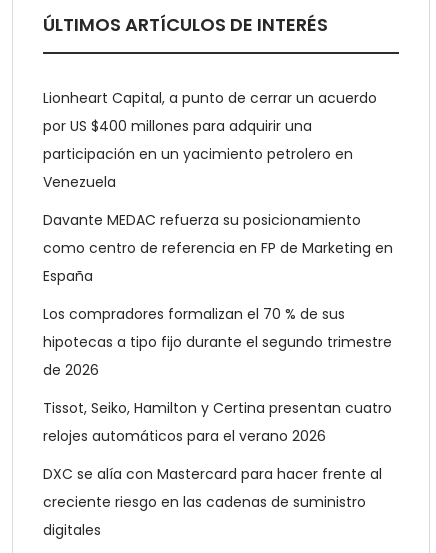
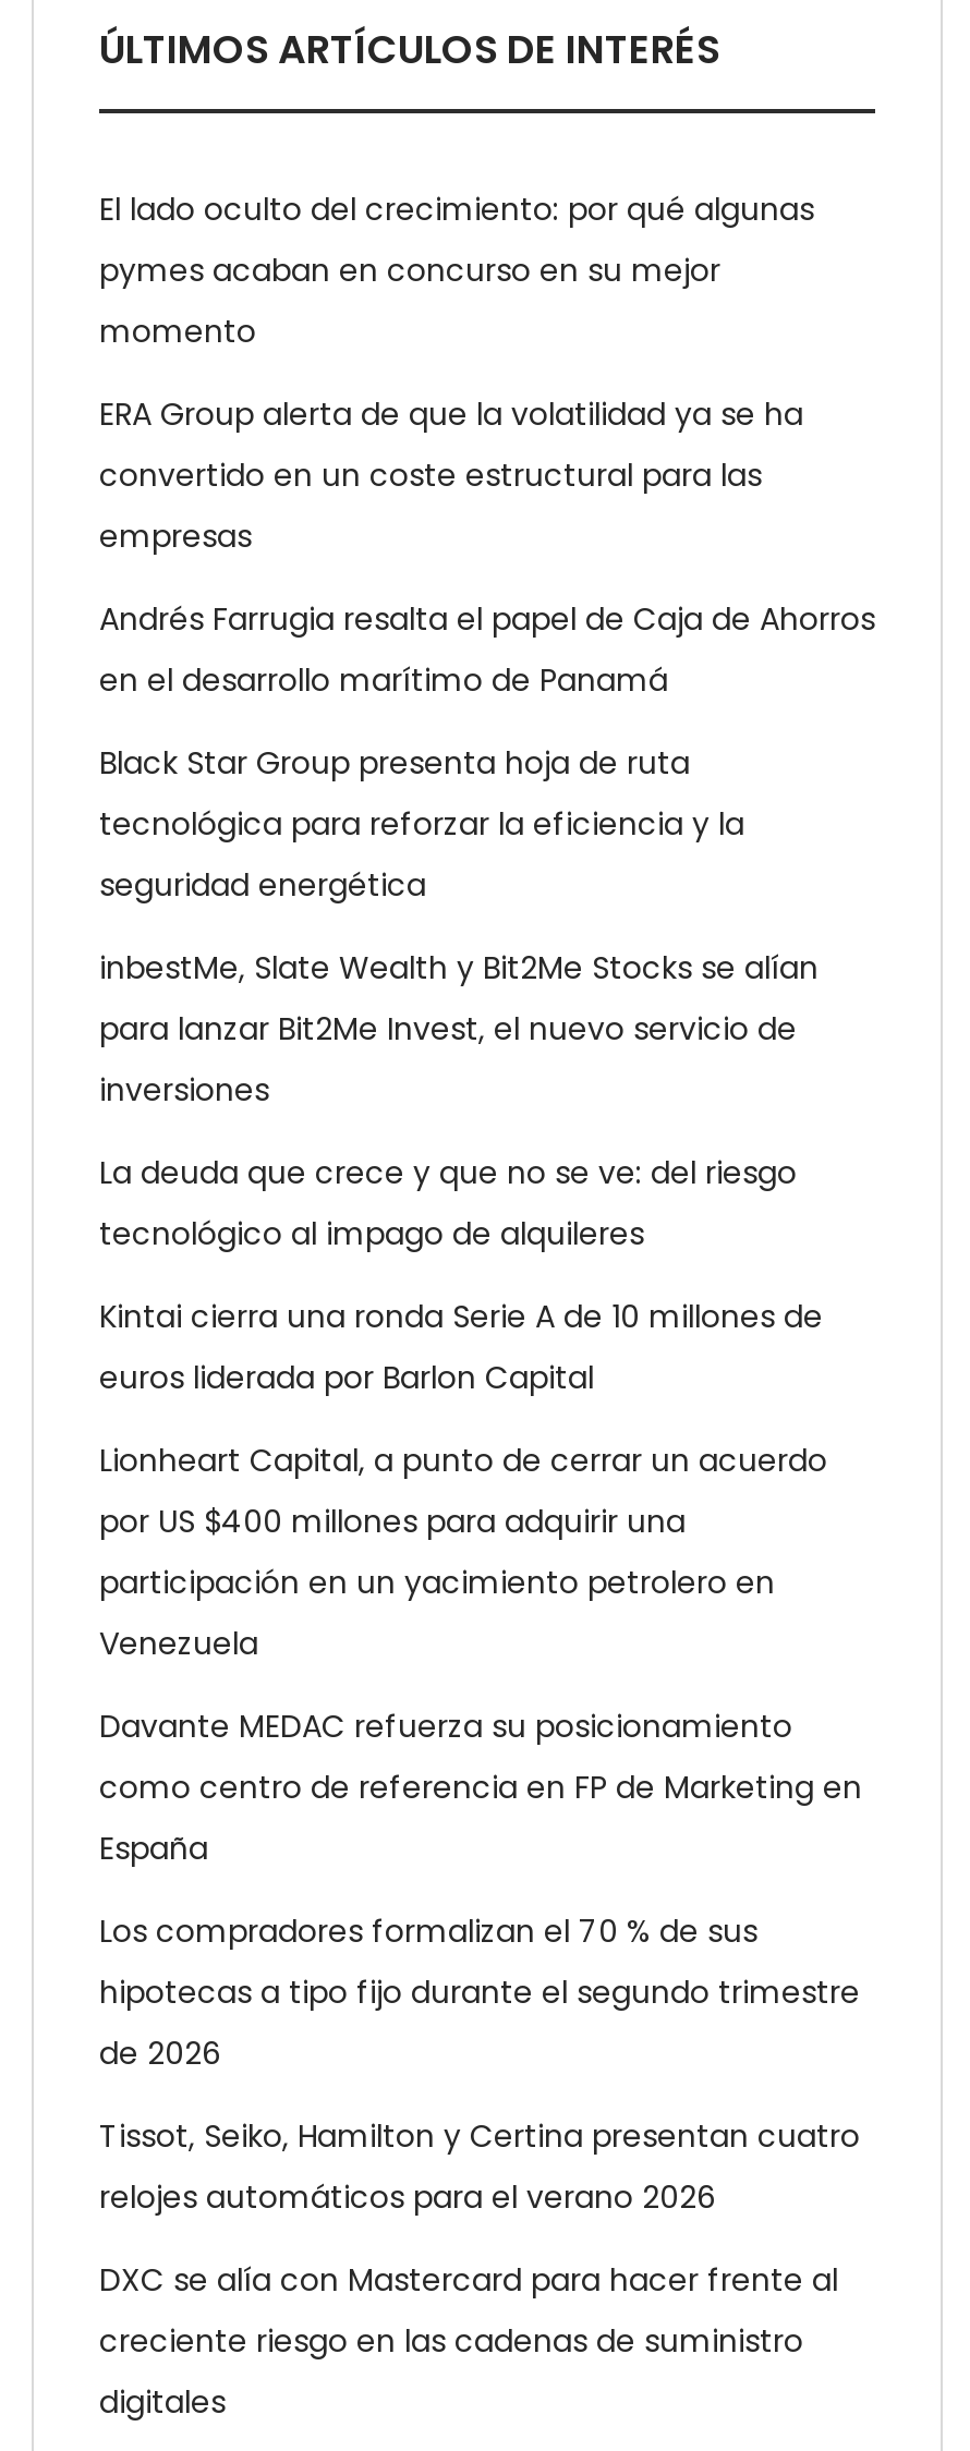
+ El lado oculto del crecimiento: por qué algunas
+ pymes acaban en concurso en su mejor
+ momento
+ ERA Group alerta de que la volatilidad ya se ha
+ convertido en un coste estructural para las
+ empresas
+ Andrés Farrugia resalta el papel de Caja de Ahorros
+ en el desarrollo marítimo de Panamá
+ Black Star Group presenta hoja de ruta
+ tecnológica para reforzar la eficiencia y la
+ seguridad energética
+ inbestMe, Slate Wealth y Bit2Me Stocks se alían
+ para lanzar Bit2Me Invest, el nuevo servicio de
+ inversiones
+ La deuda que crece y que no se ve: del riesgo
+ tecnológico al impago de alquileres
+ Kintai cierra una ronda Serie A de 10 millones de
+ euros liderada por Barlon Capital
